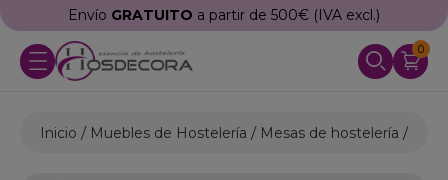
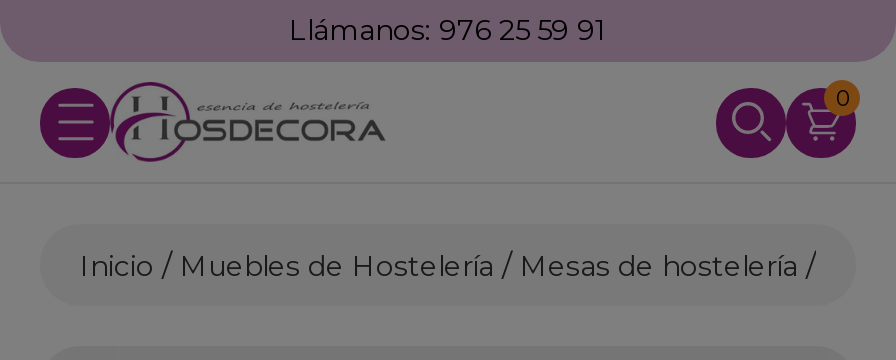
- Envío GRATUITO a partir de 500€ (IVA excl.)
+ Llámanos: 976 25 59 91
